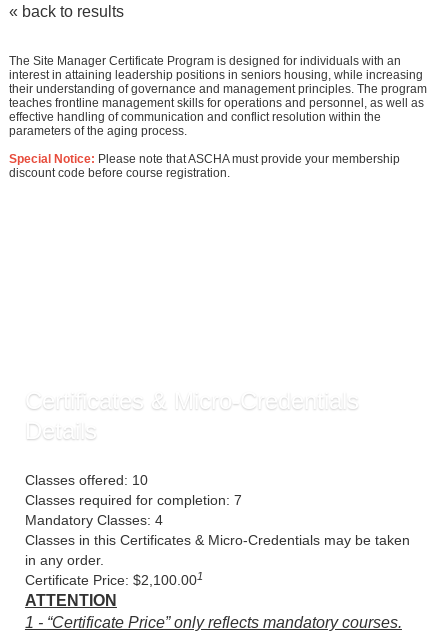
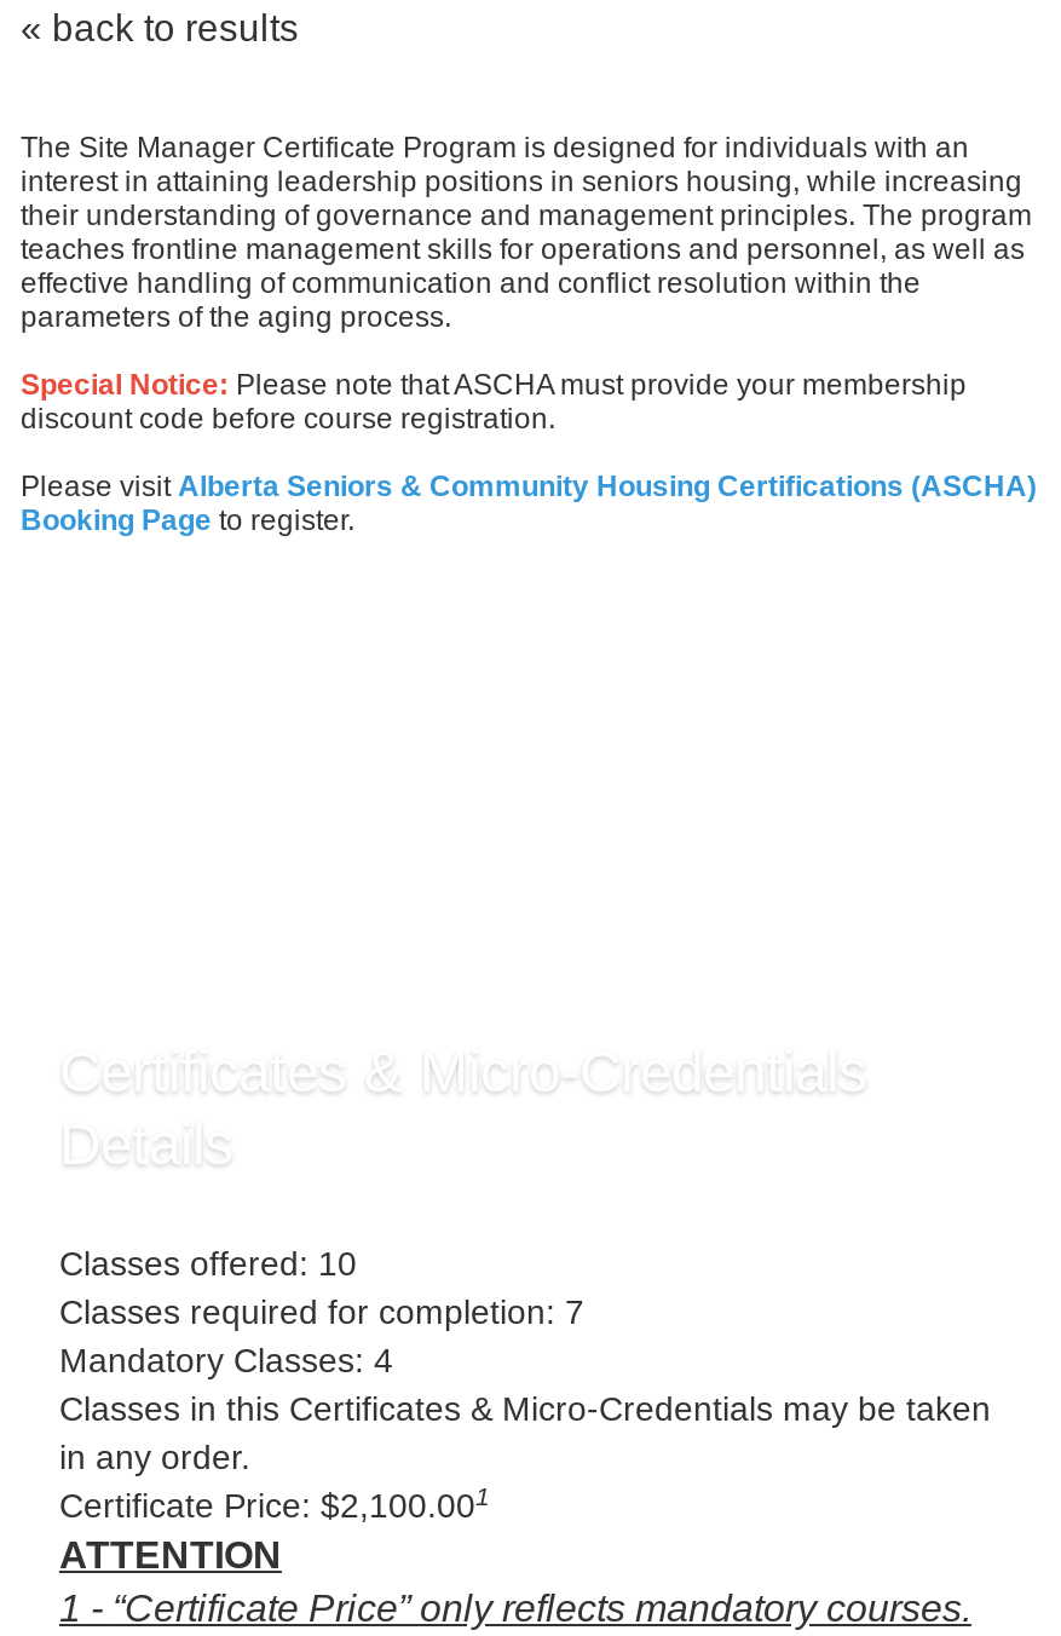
+ Please visit Alberta Seniors & Community Housing Certifications (ASCHA)
+ Booking Page to register.
